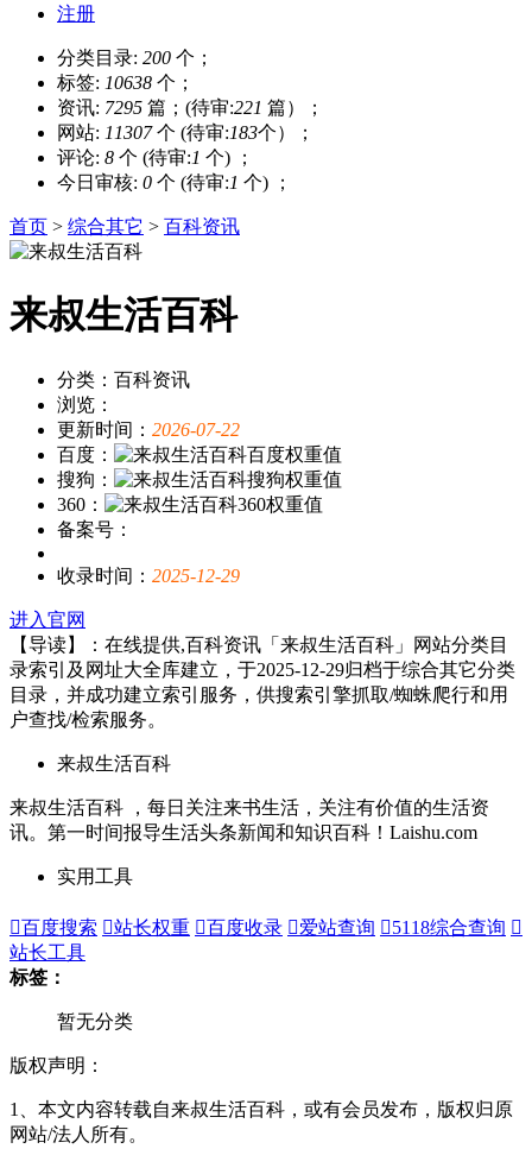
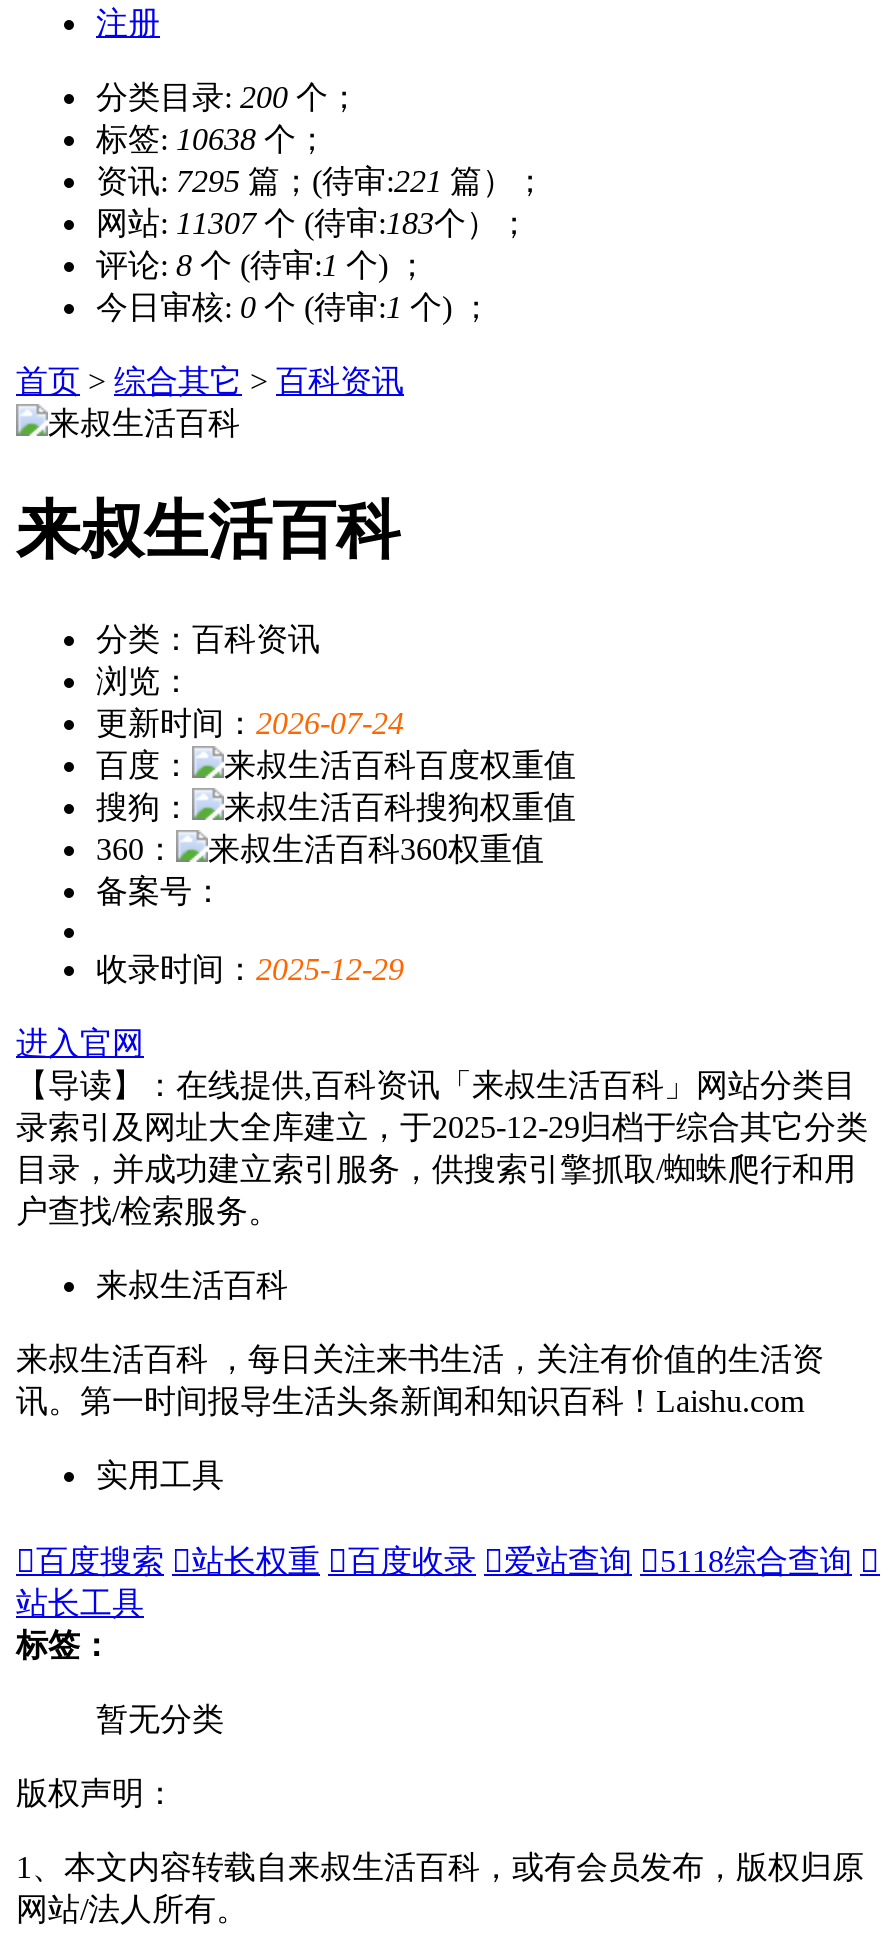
- 更新时间：2026-07-22
+ 更新时间：2026-07-24
